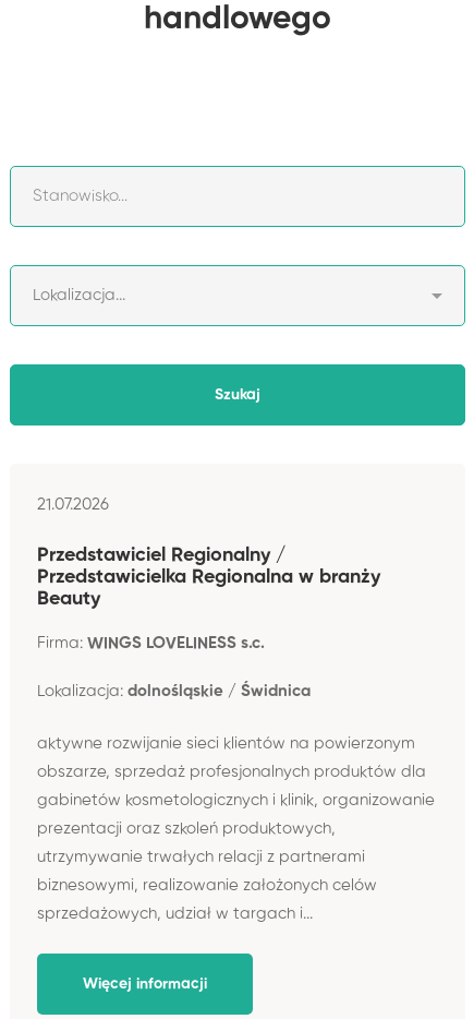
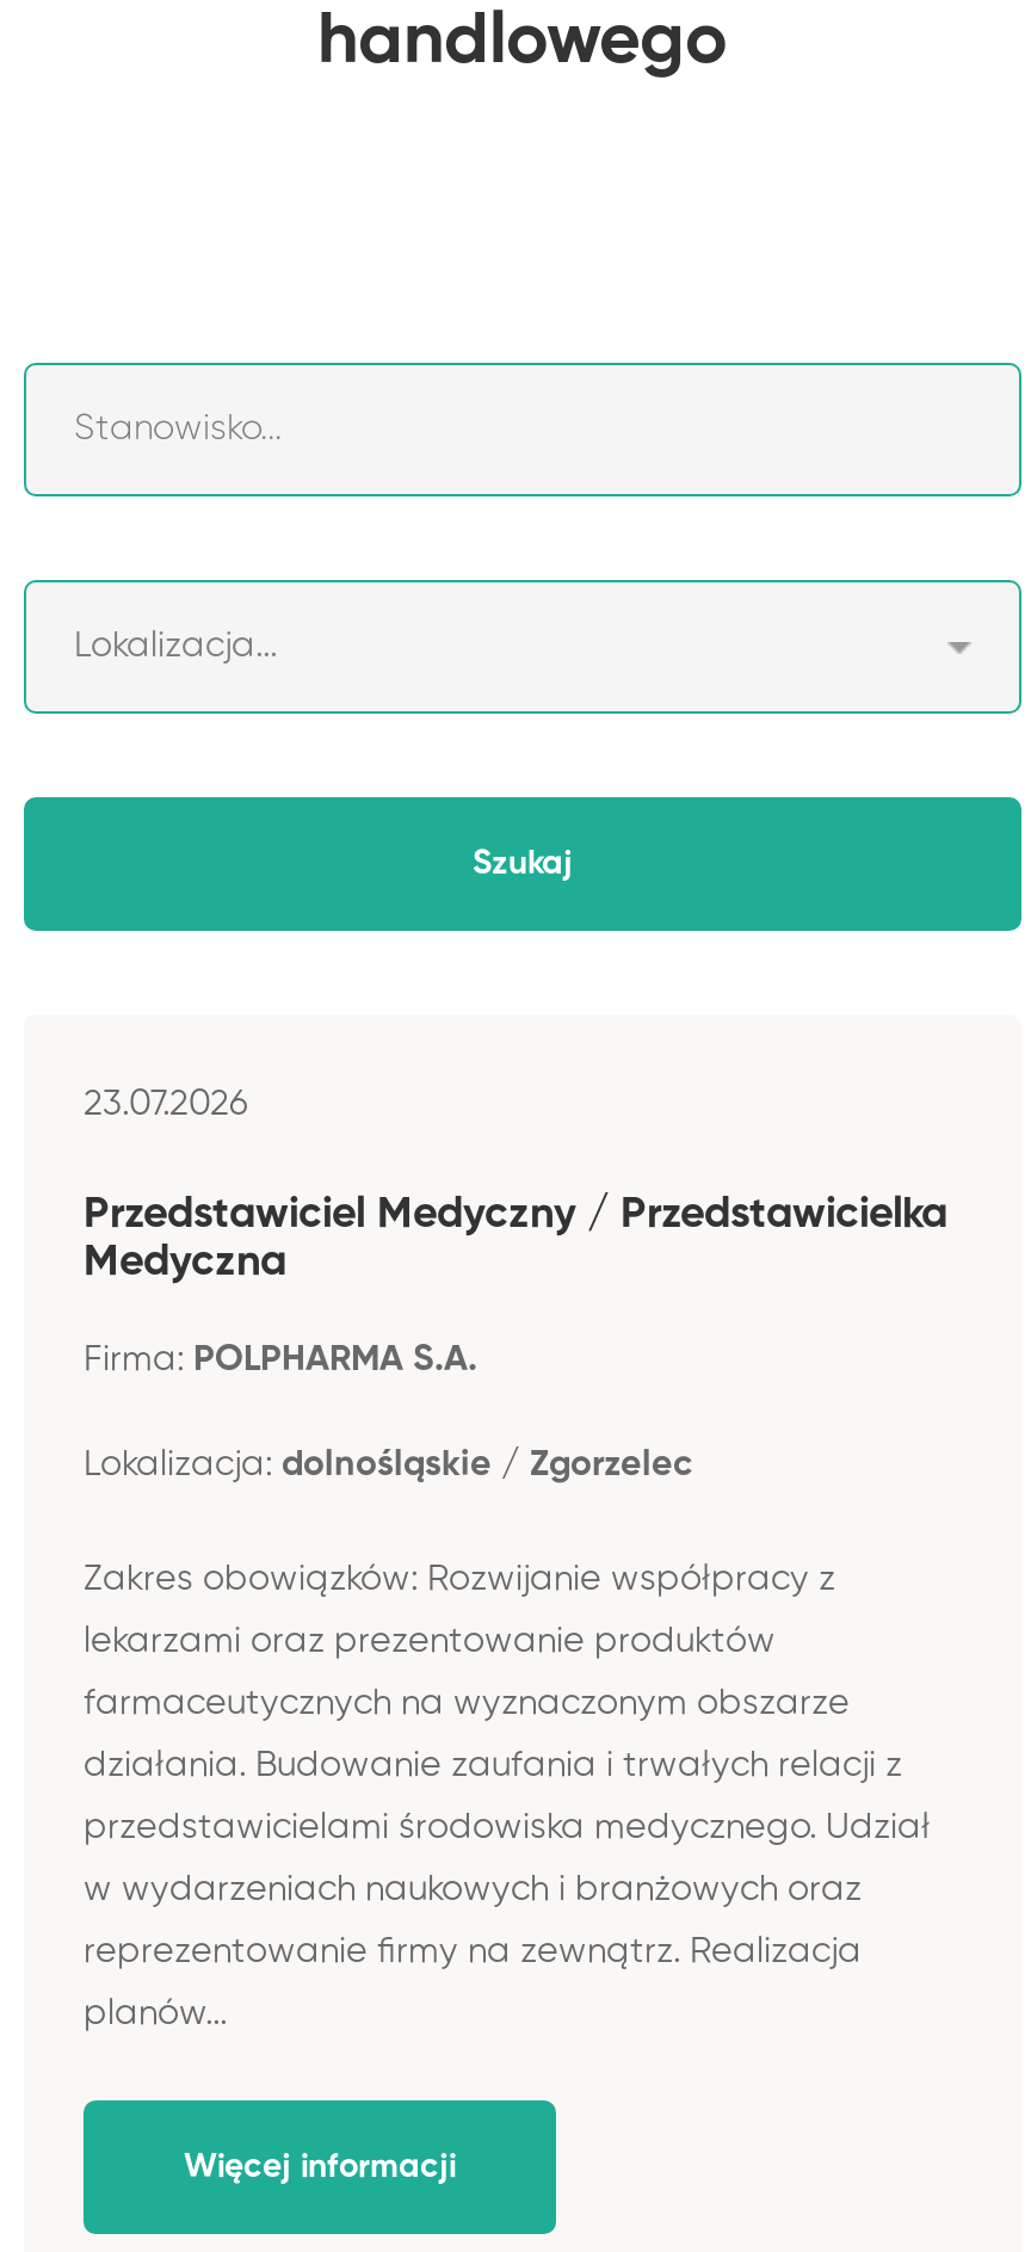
- 21.07.2026
- Przedstawiciel Regionalny /
- Przedstawicielka Regionalna w branży
- Beauty
- Firma: WINGS LOVELINESS s.c.
- Lokalizacja: dolnośląskie / Świdnica
- aktywne rozwijanie sieci klientów na powierzonym
- obszarze, sprzedaż profesjonalnych produktów dla
- gabinetów kosmetologicznych i klinik, organizowanie
- prezentacji oraz szkoleń produktowych,
- utrzymywanie trwałych relacji z partnerami
- biznesowymi, realizowanie założonych celów
- sprzedażowych, udział w targach i...
+ 23.07.2026
+ Przedstawiciel Medyczny / Przedstawicielka
+ Medyczna
+ Firma: POLPHARMA S.A.
+ Lokalizacja: dolnośląskie / Zgorzelec
+ Zakres obowiązków: Rozwijanie współpracy z
+ lekarzami oraz prezentowanie produktów
+ farmaceutycznych na wyznaczonym obszarze
+ działania. Budowanie zaufania i trwałych relacji z
+ przedstawicielami środowiska medycznego. Udział
+ w wydarzeniach naukowych i branżowych oraz
+ reprezentowanie firmy na zewnątrz. Realizacja
+ planów...
